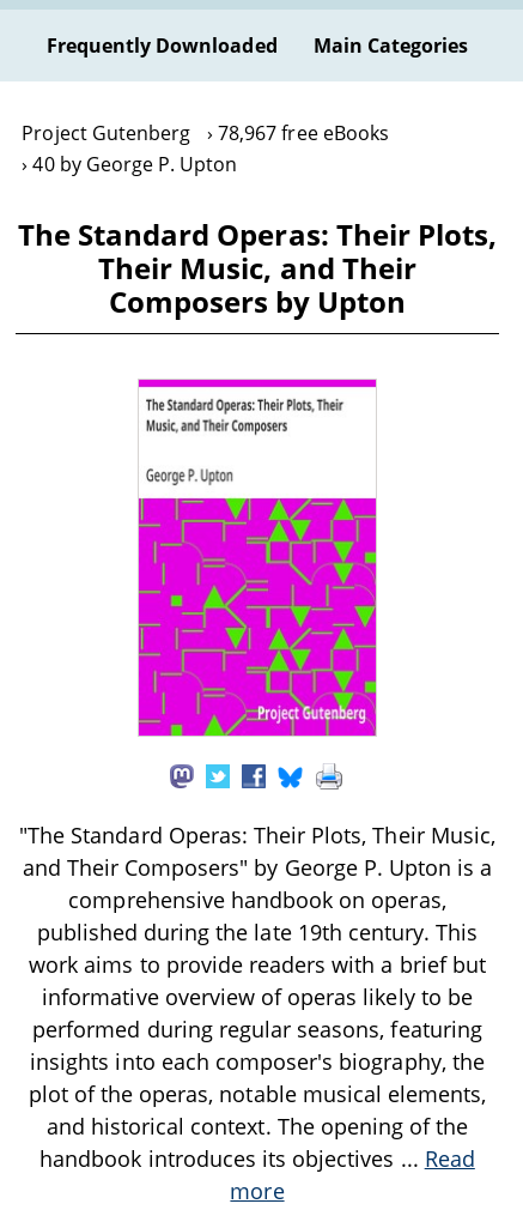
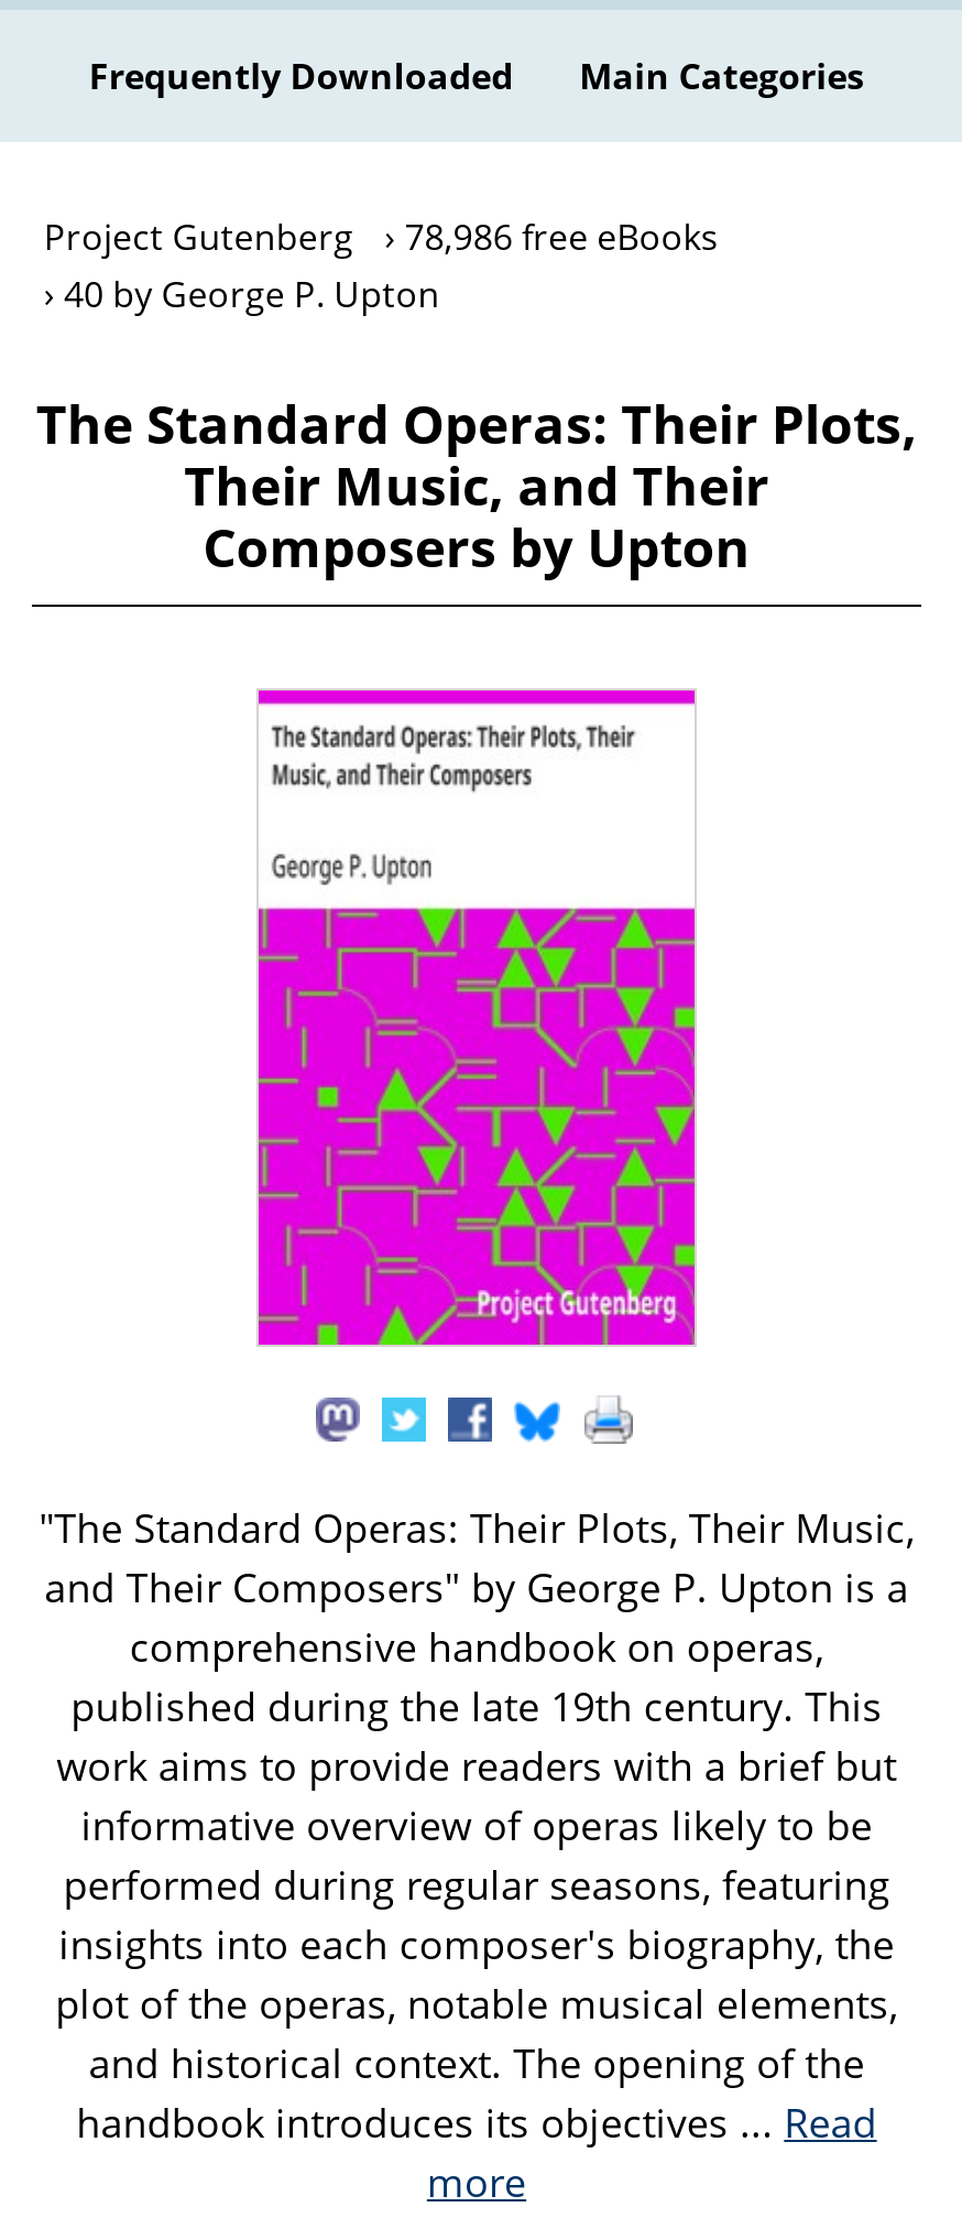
- Project Gutenberg 78,967 free eBooks
+ Project Gutenberg 78,986 free eBooks
